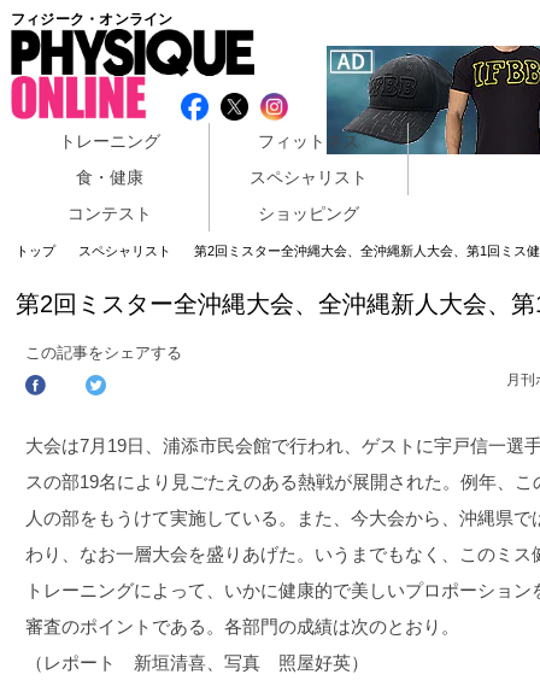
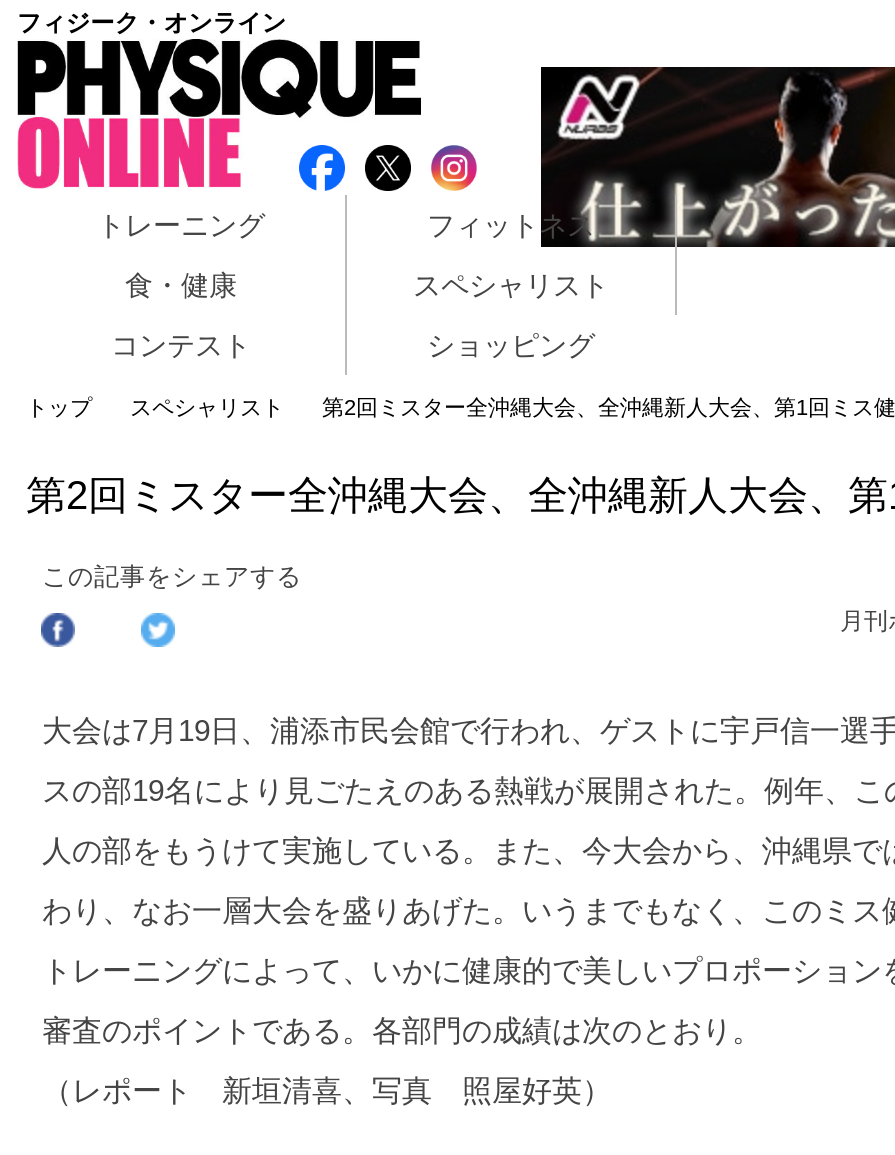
- [image]
+ [image]
